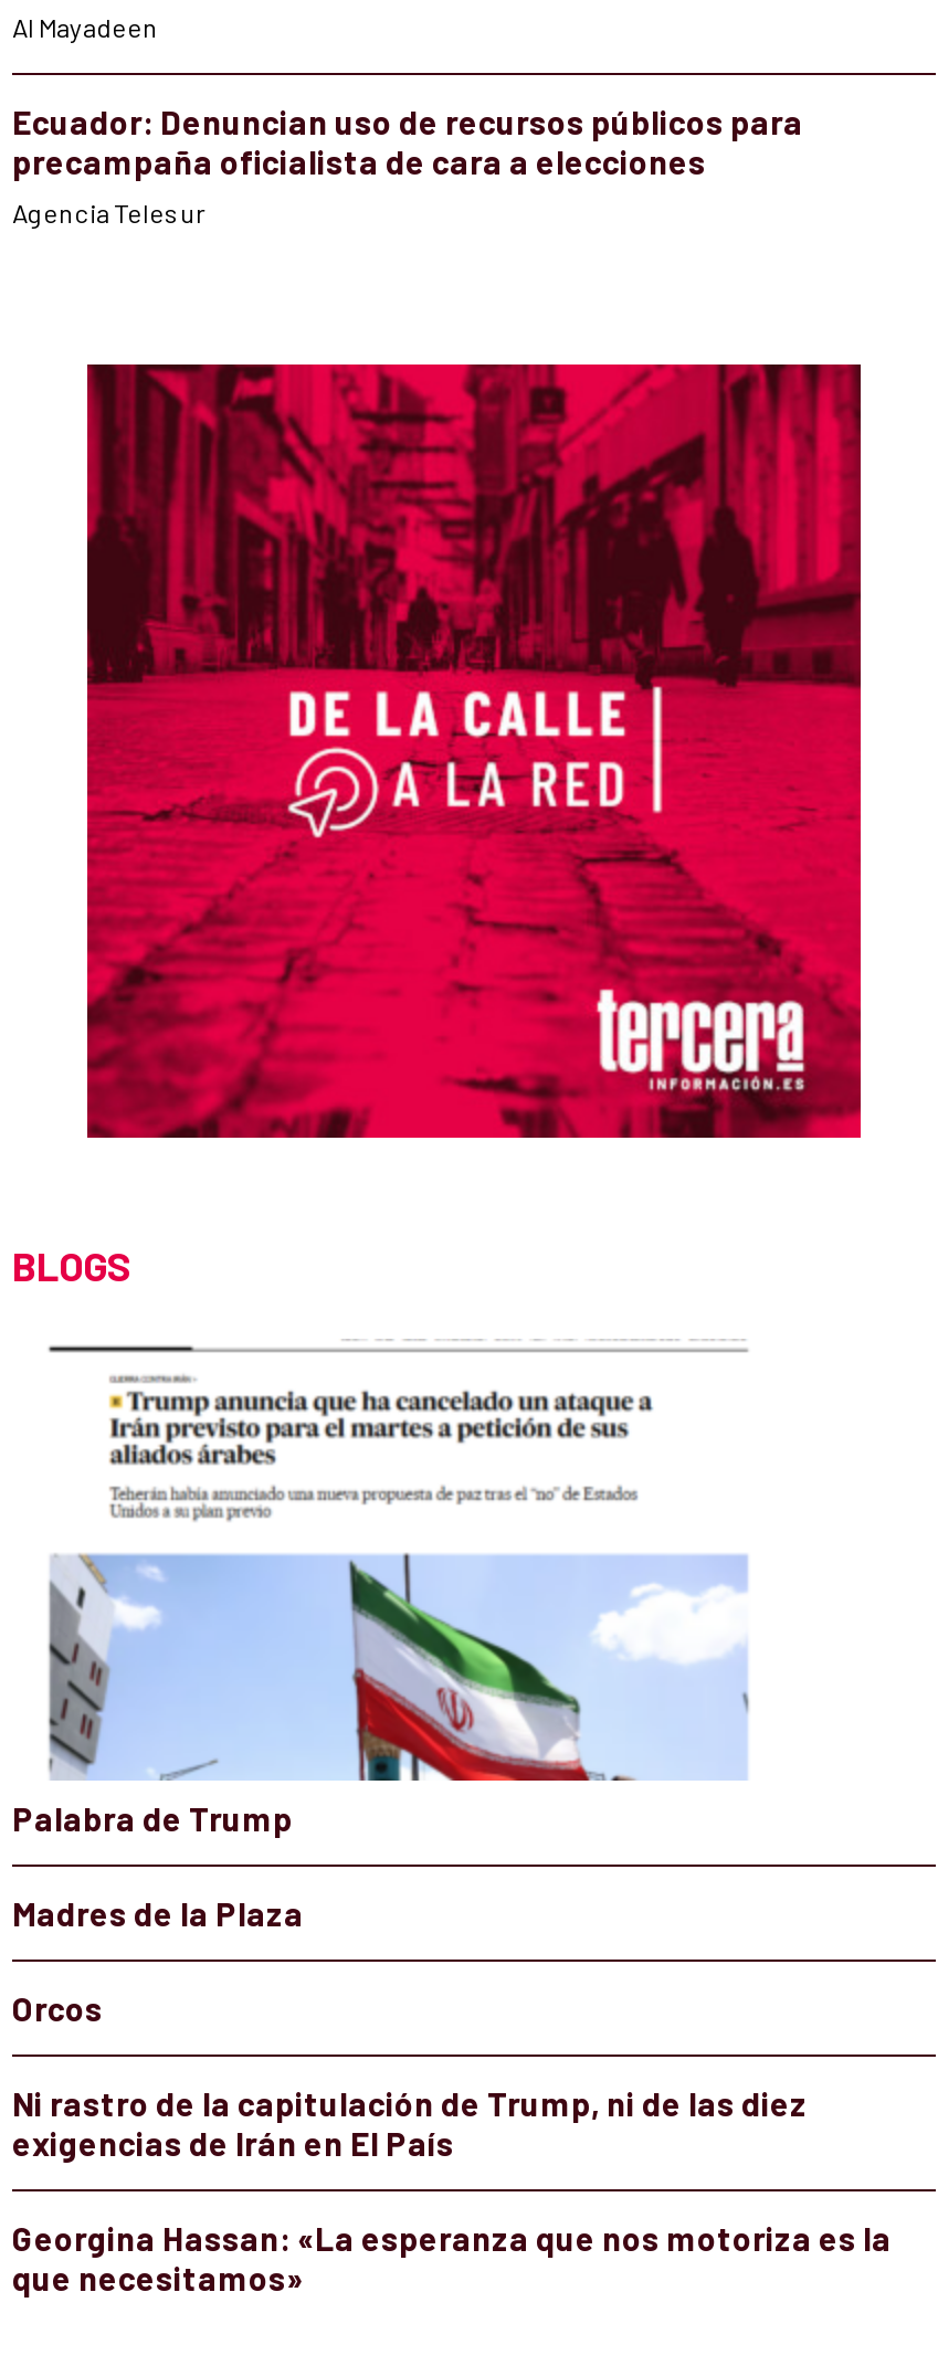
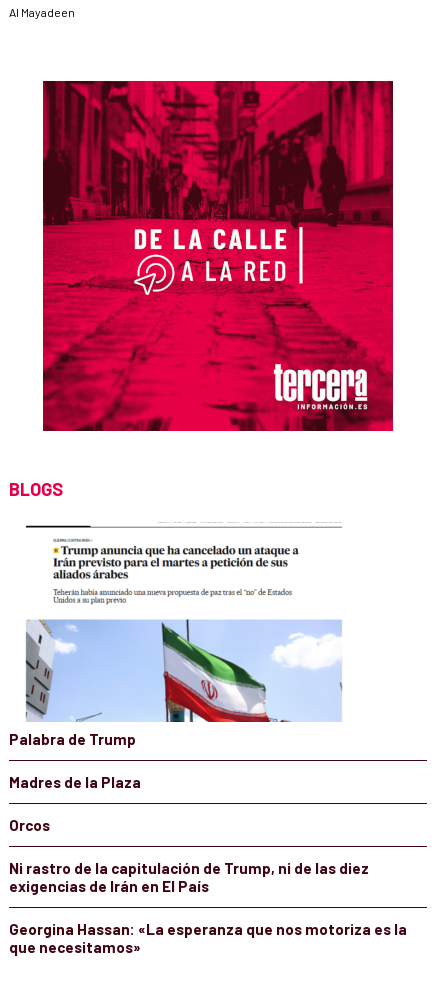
- Ecuador: Denuncian uso de recursos públicos para
- precampaña oficialista de cara a elecciones
- Agencia Telesur
